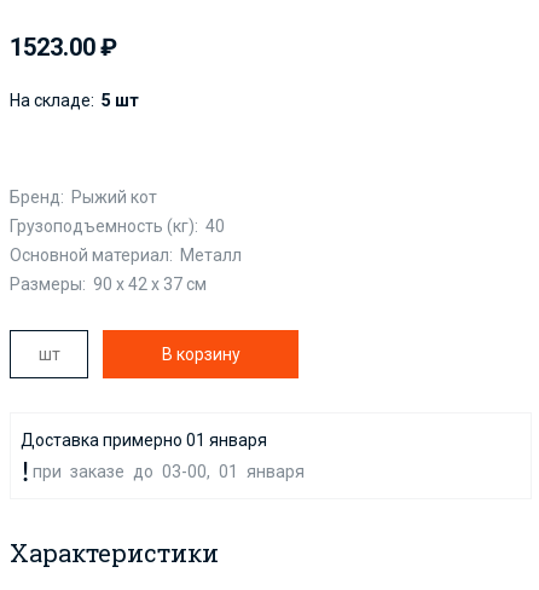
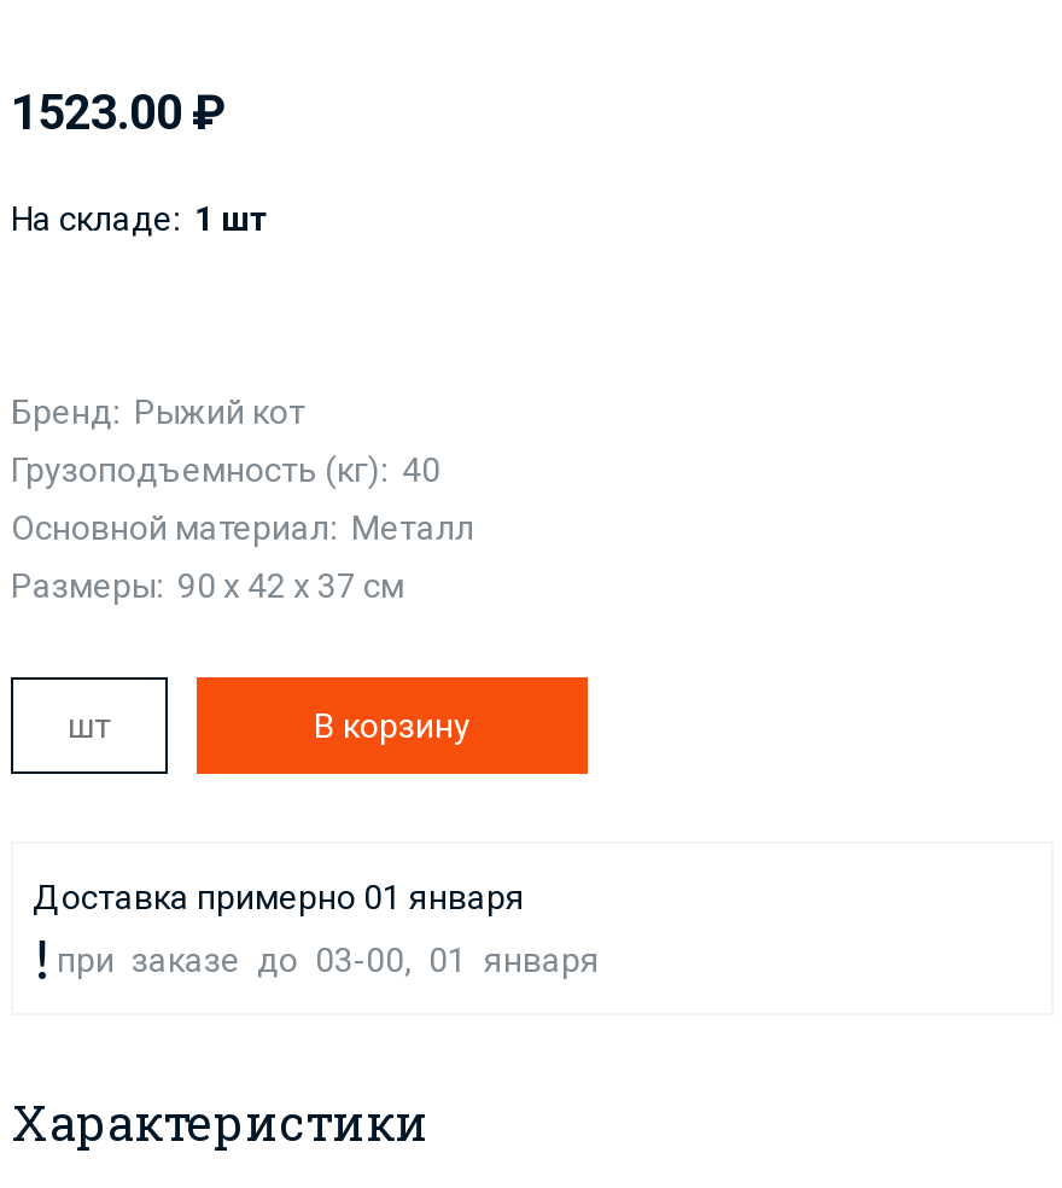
- На складе: 5 шт
+ На складе: 1 шт
